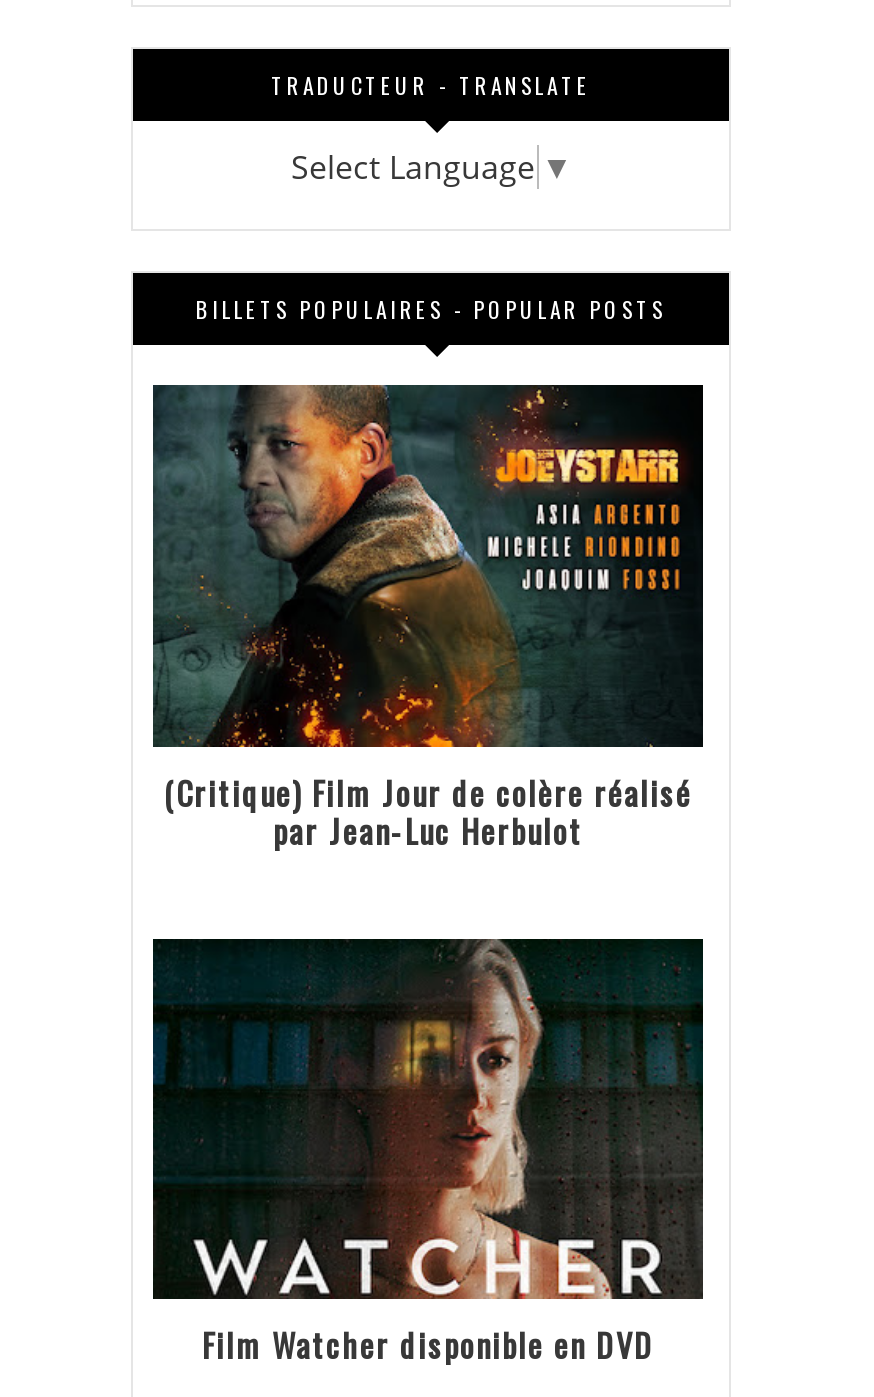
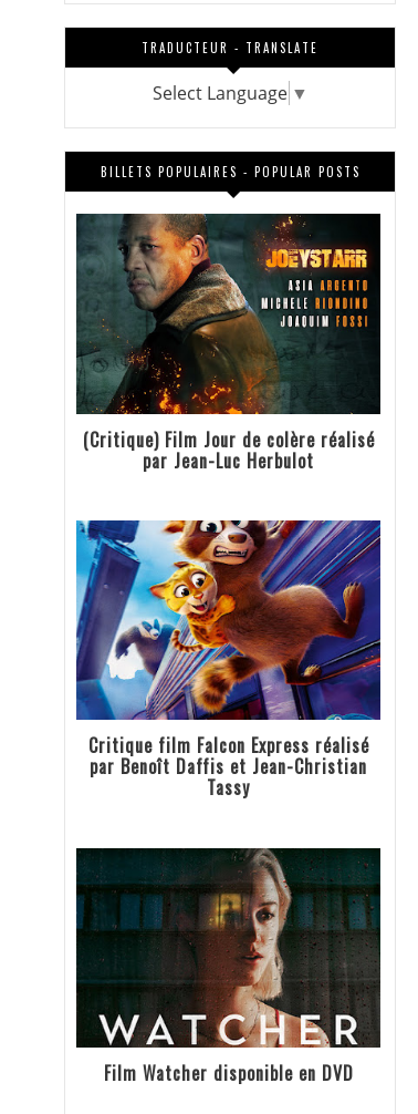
+ [image]
+ Critique film Falcon Express réalisé
+ par Benoît Daffis et Jean-Christian
+ Tassy
